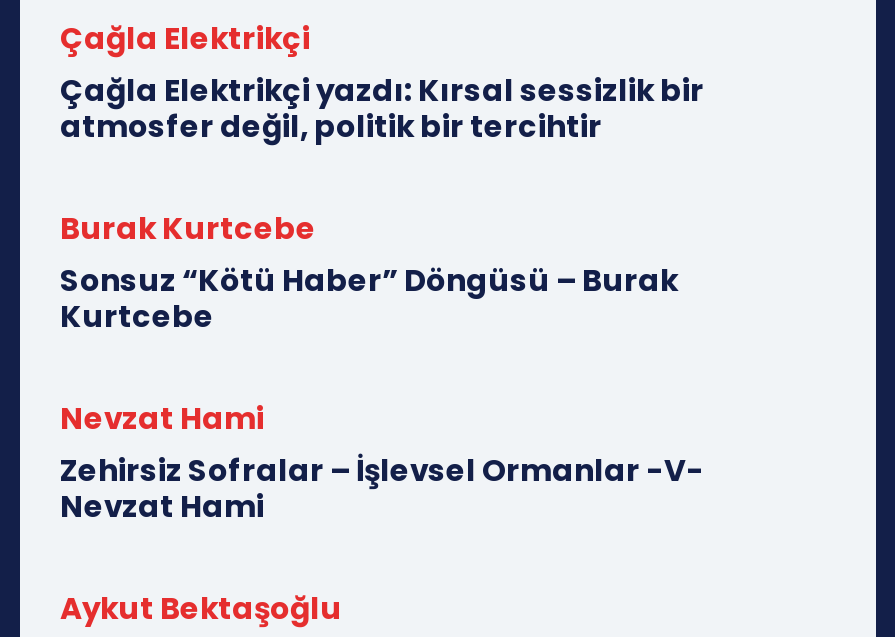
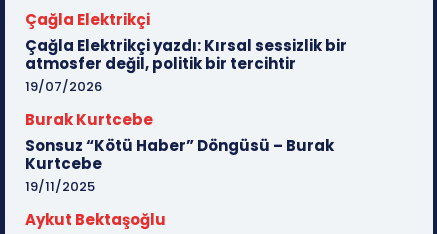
+ 19/07/2026

- Nevzat Hami
- Zehirsiz Sofralar – İşlevsel Ormanlar -V-
- Nevzat Hami
+ 19/11/2025
